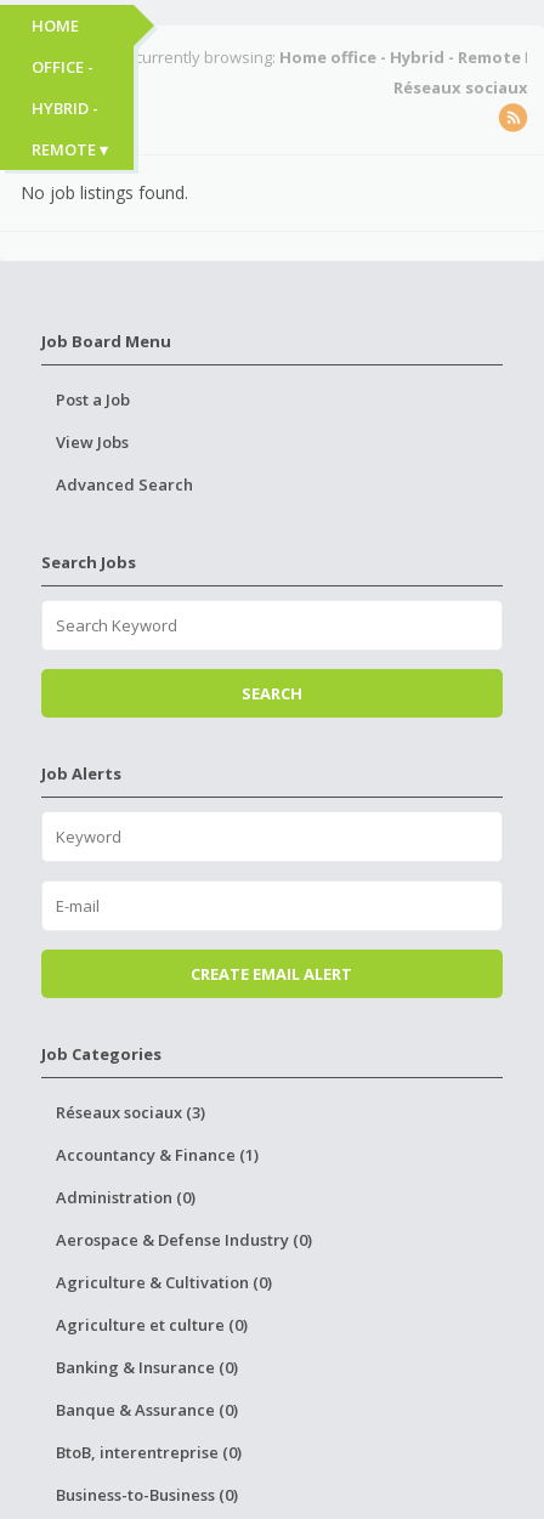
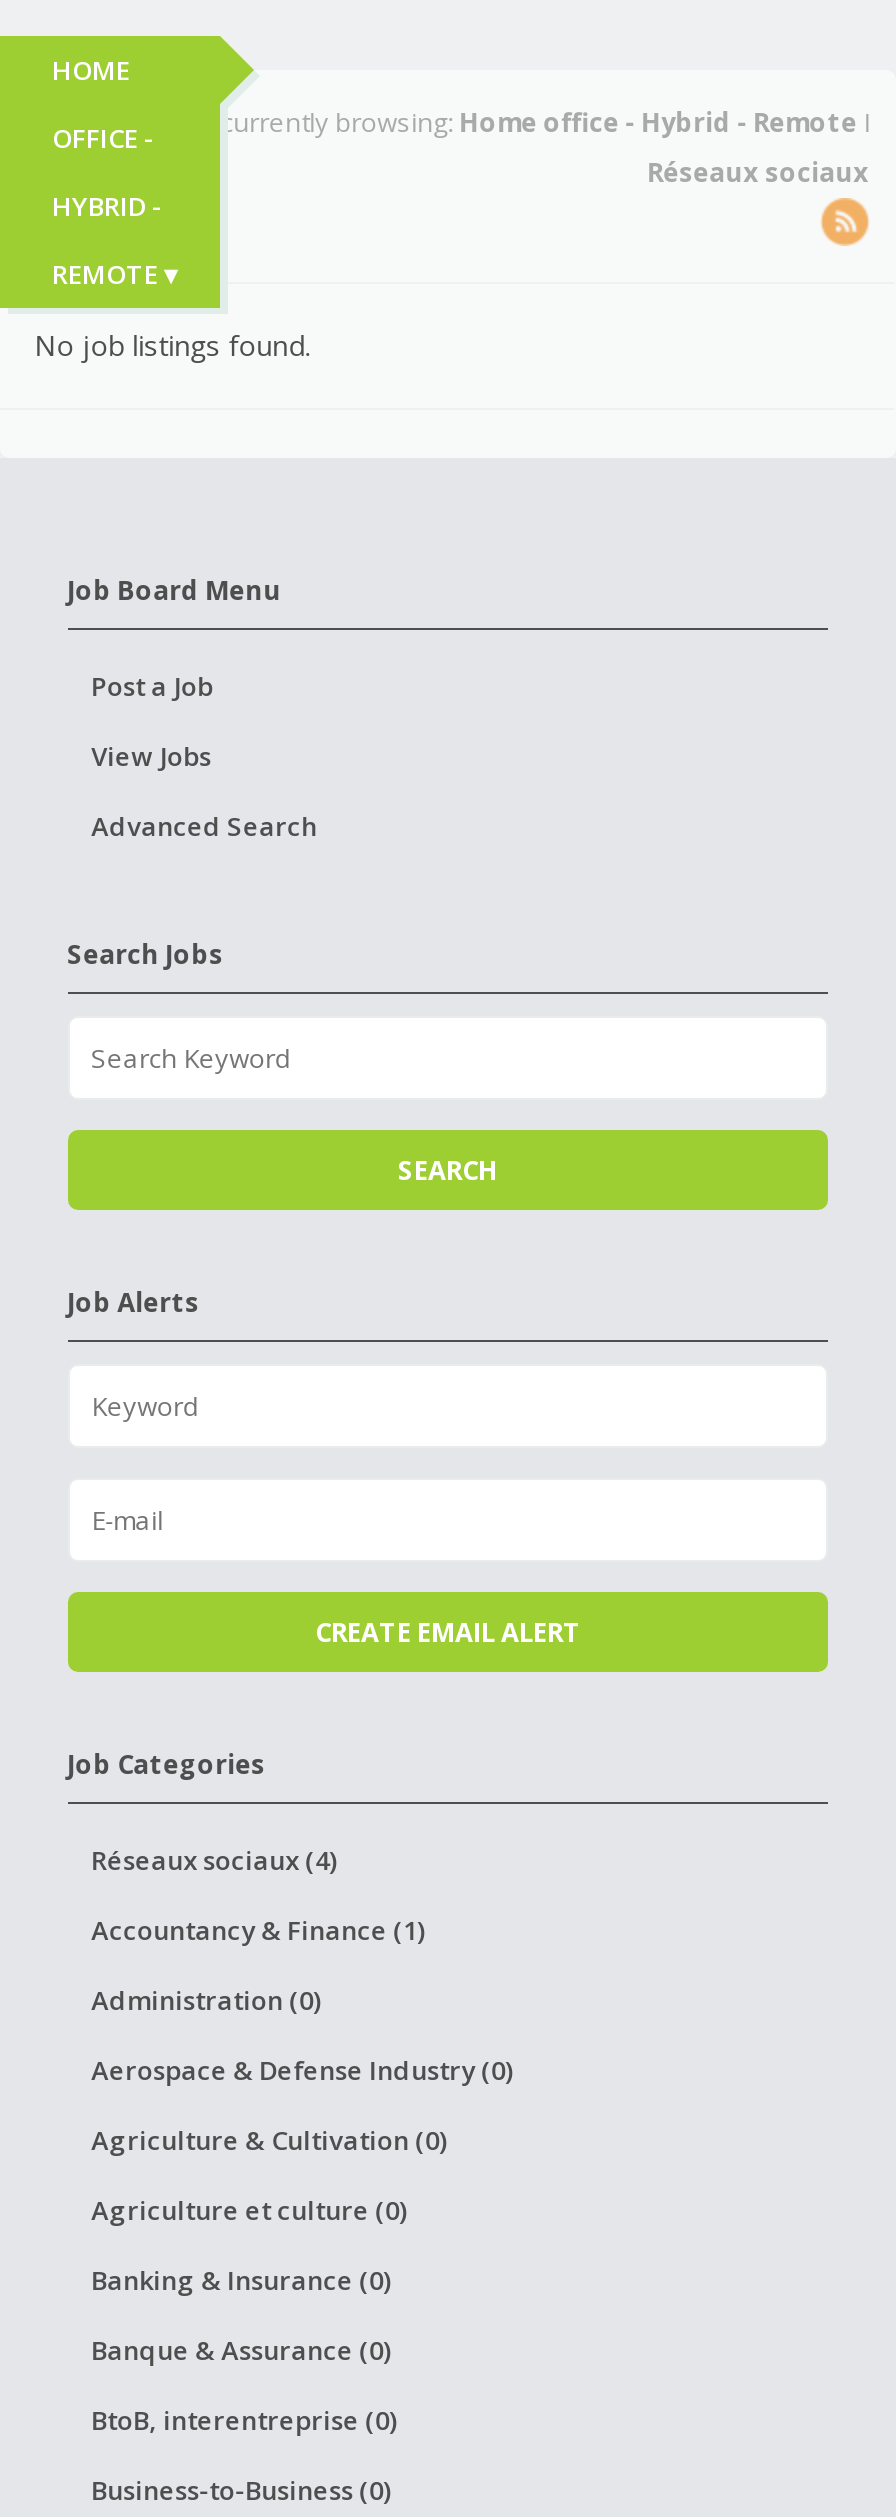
- Réseaux sociaux (3)
+ Réseaux sociaux (4)
